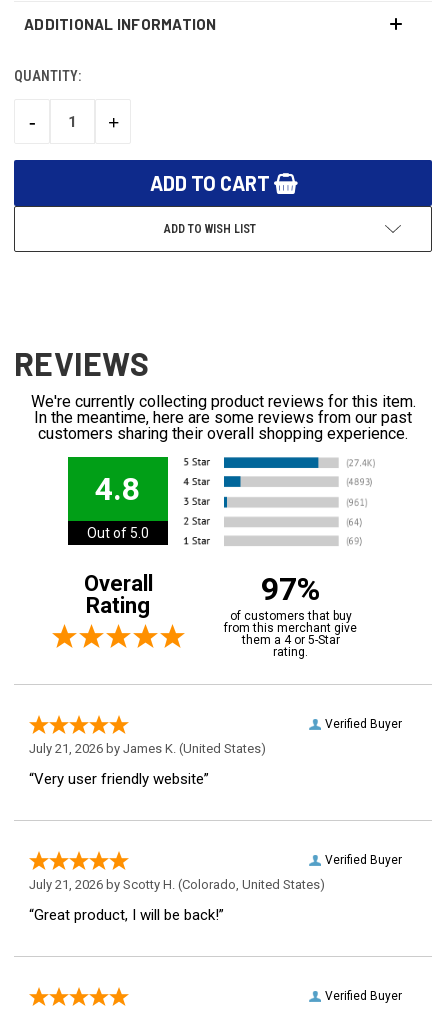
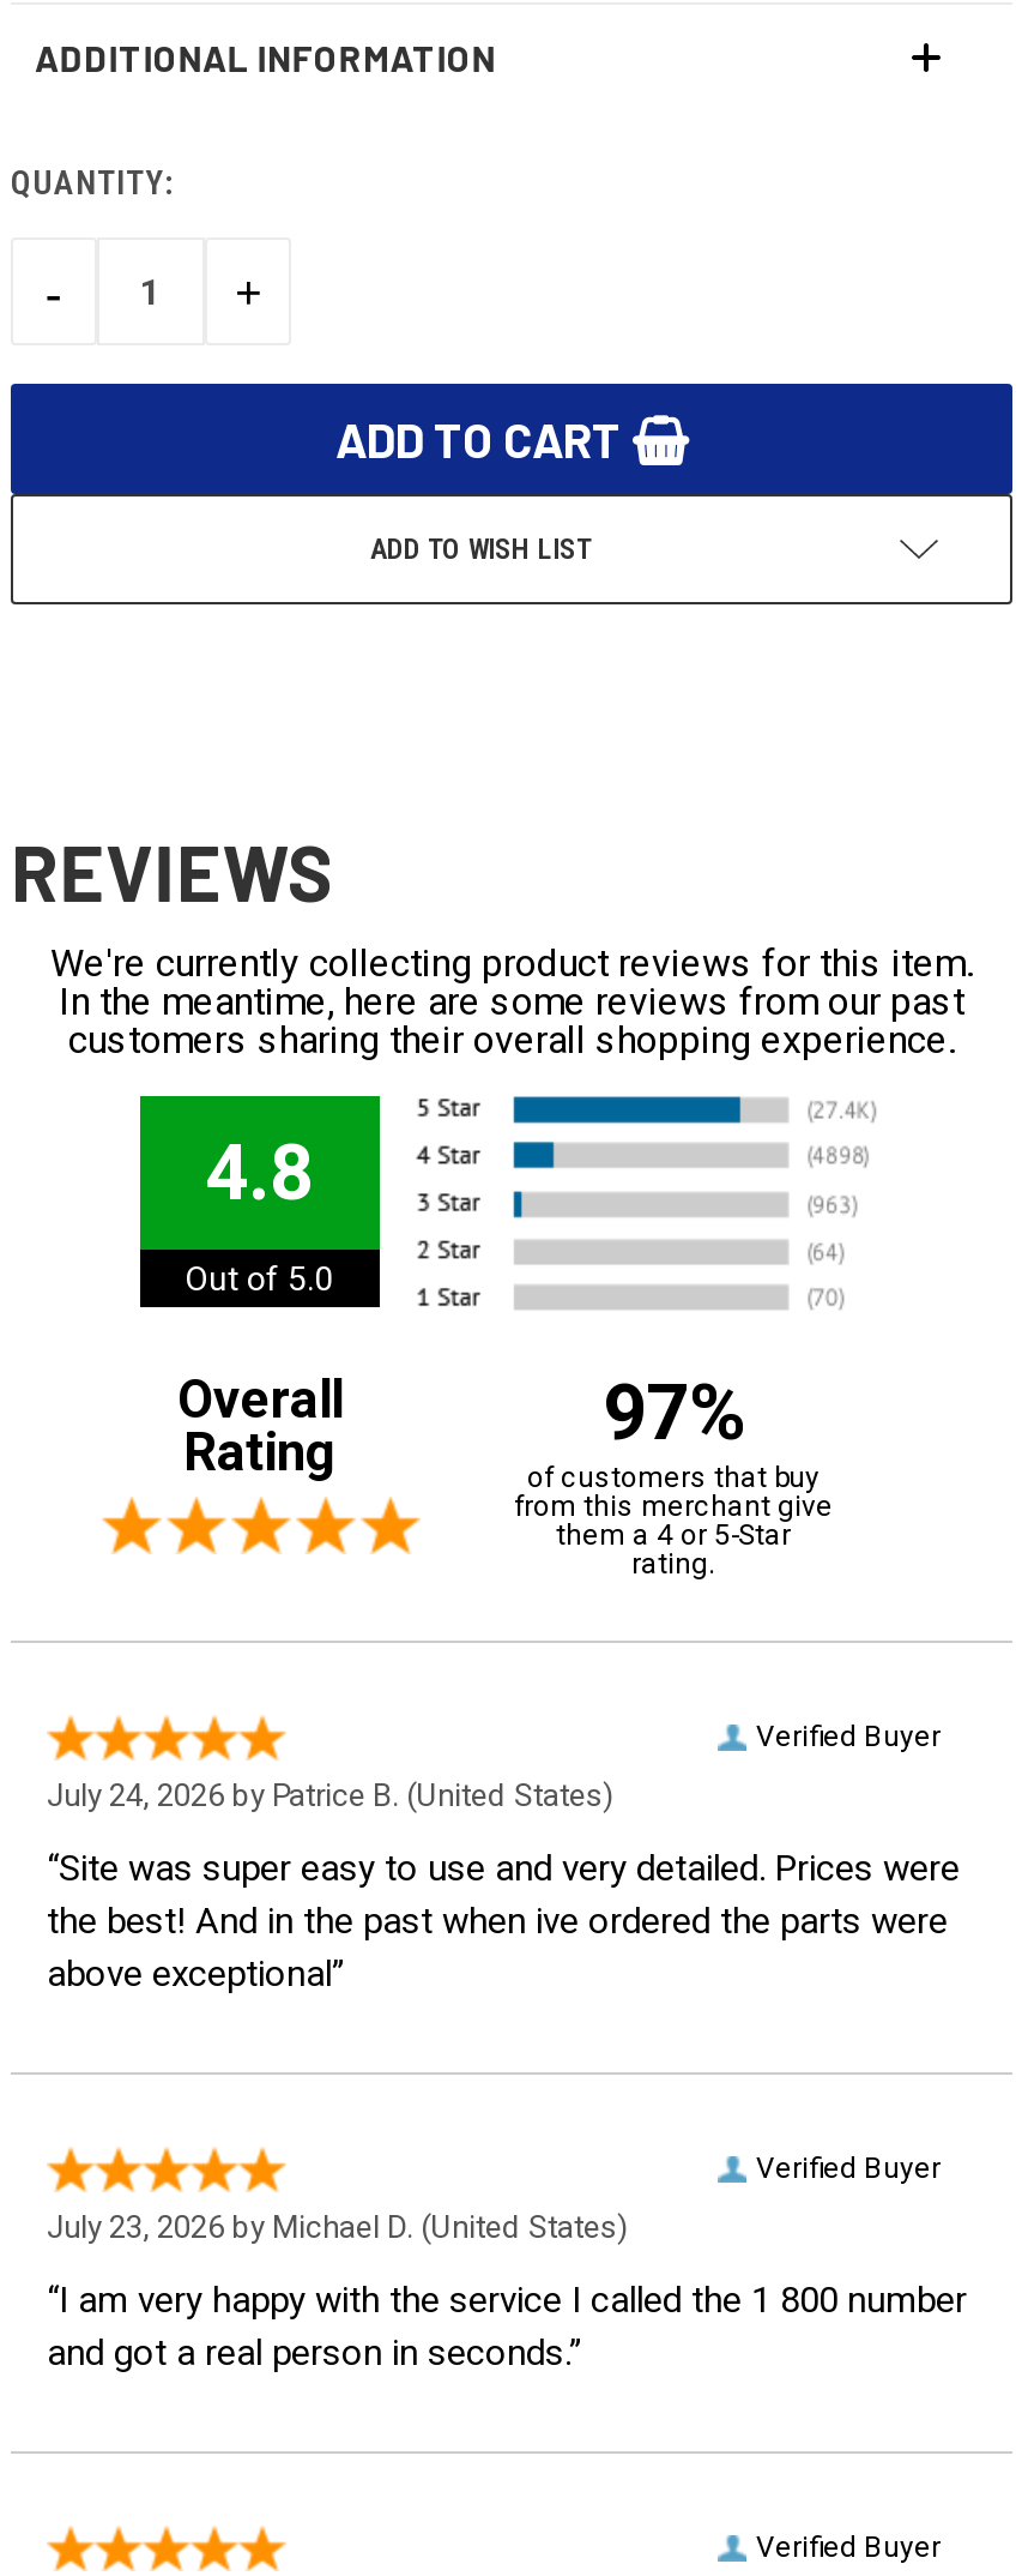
- July 21, 2026 by James K. (United States)
+ July 24, 2026 by Patrice B. (United States)

- “Very user friendly website”
+ “Site was super easy to use and very detailed. Prices were
+ the best! And in the past when ive ordered the parts were
+ above exceptional”

- July 21, 2026 by Scotty H. (Colorado, United States)
+ July 23, 2026 by Michael D. (United States)

- “Great product, I will be back!”
+ “I am very happy with the service I called the 1 800 number
+ and got a real person in seconds.”
